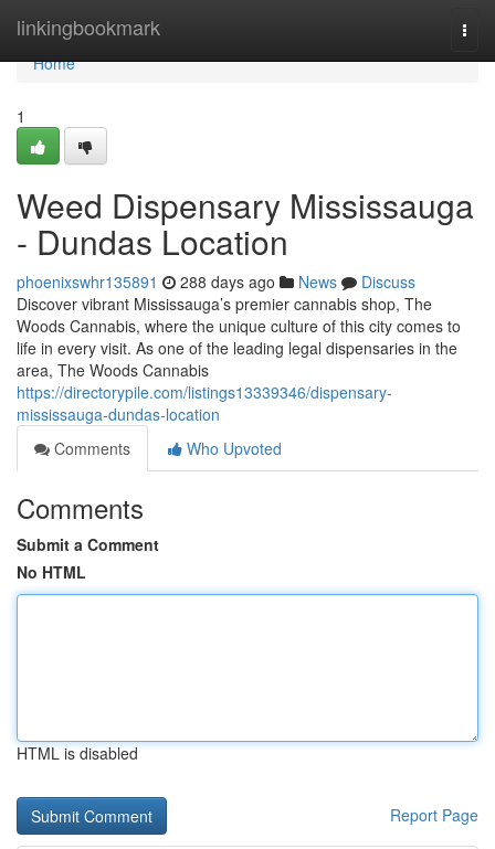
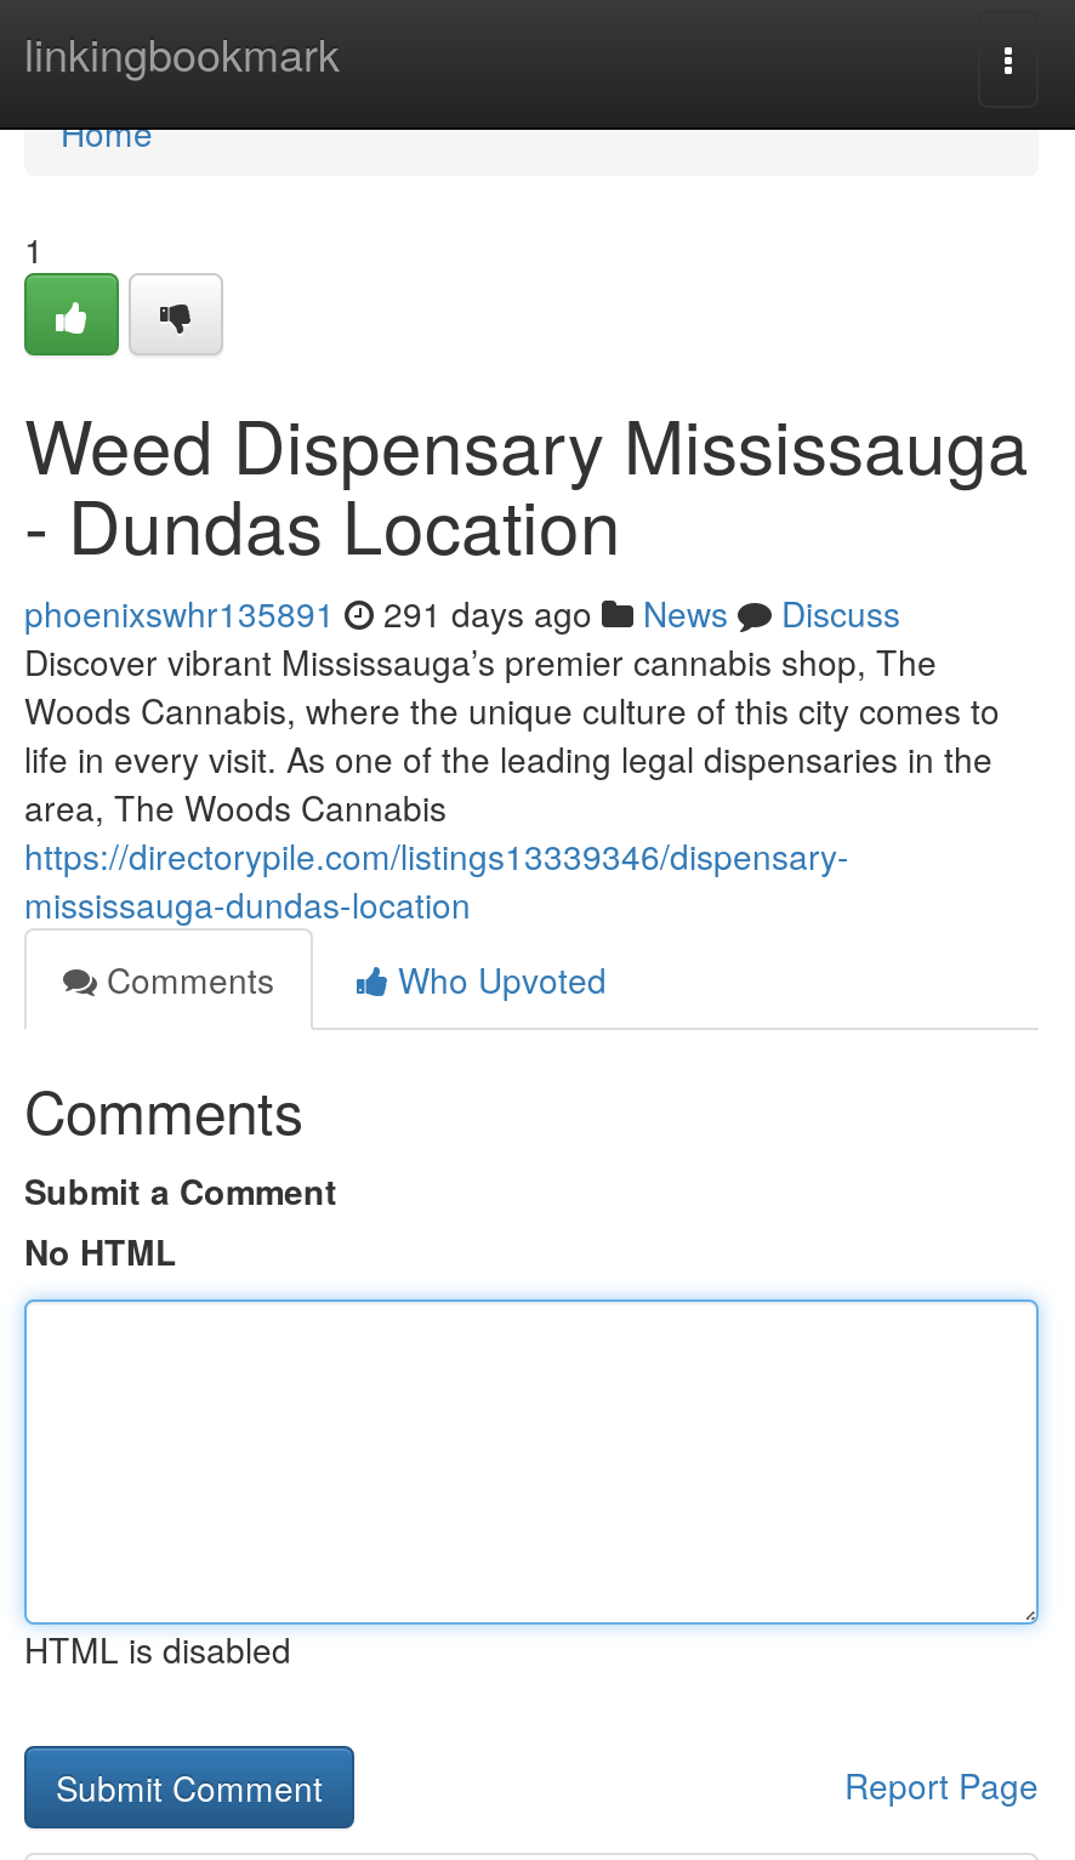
- phoenixswhr135891 288 days ago News Discuss
+ phoenixswhr135891 291 days ago News Discuss
